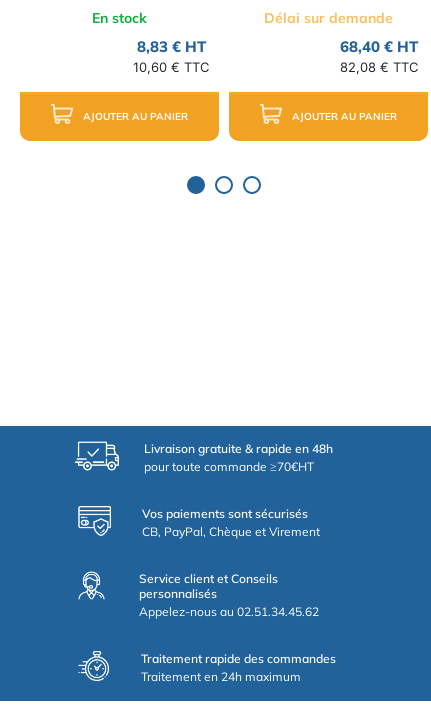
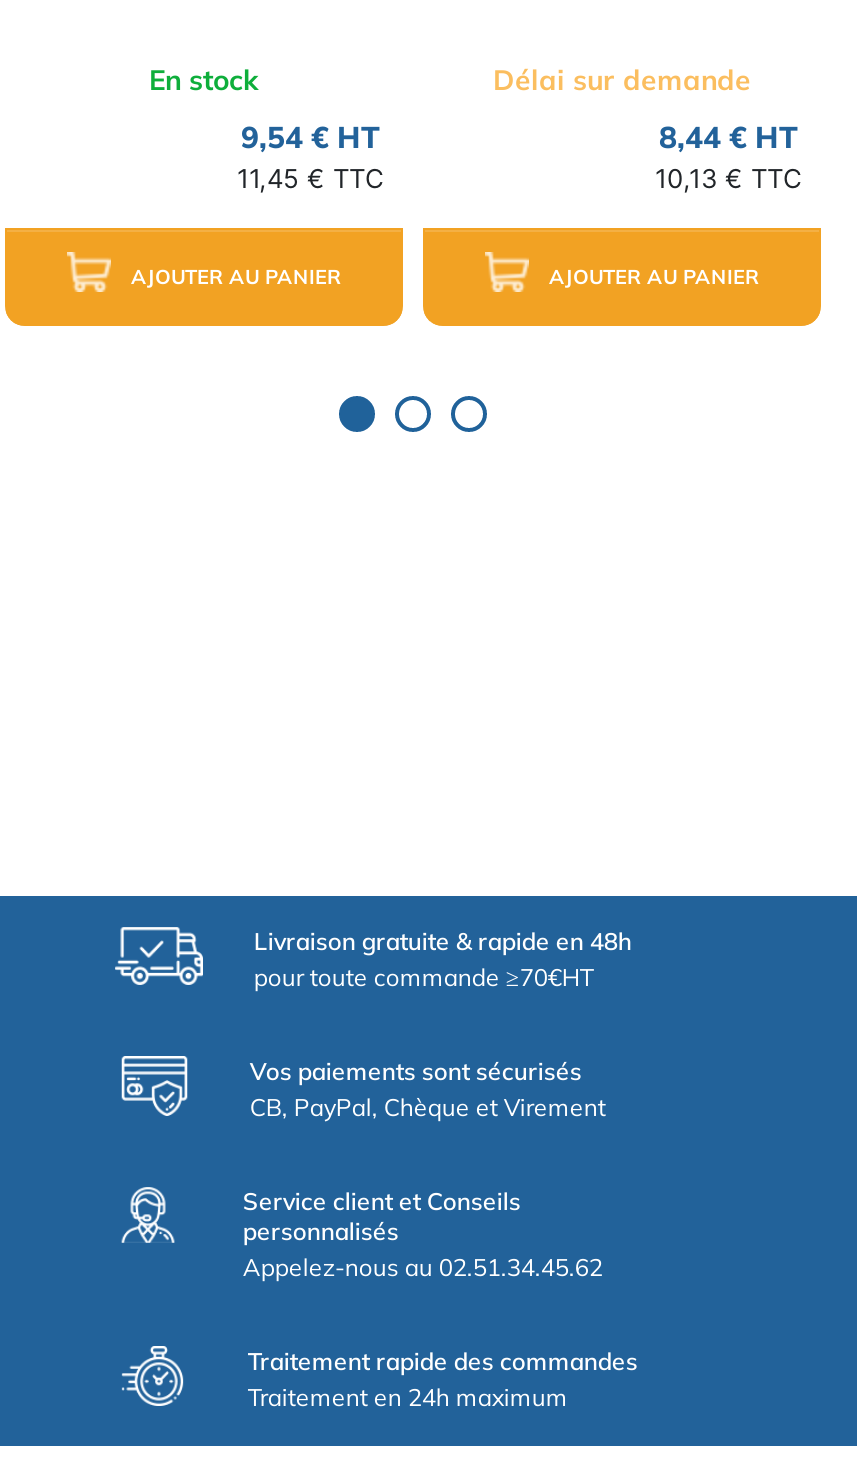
- 8,83 € HT
+ 9,54 € HT

- 68,40 € HT
+ 8,44 € HT

- 10,60 € TTC
+ 11,45 € TTC

- 82,08 € TTC
+ 10,13 € TTC
